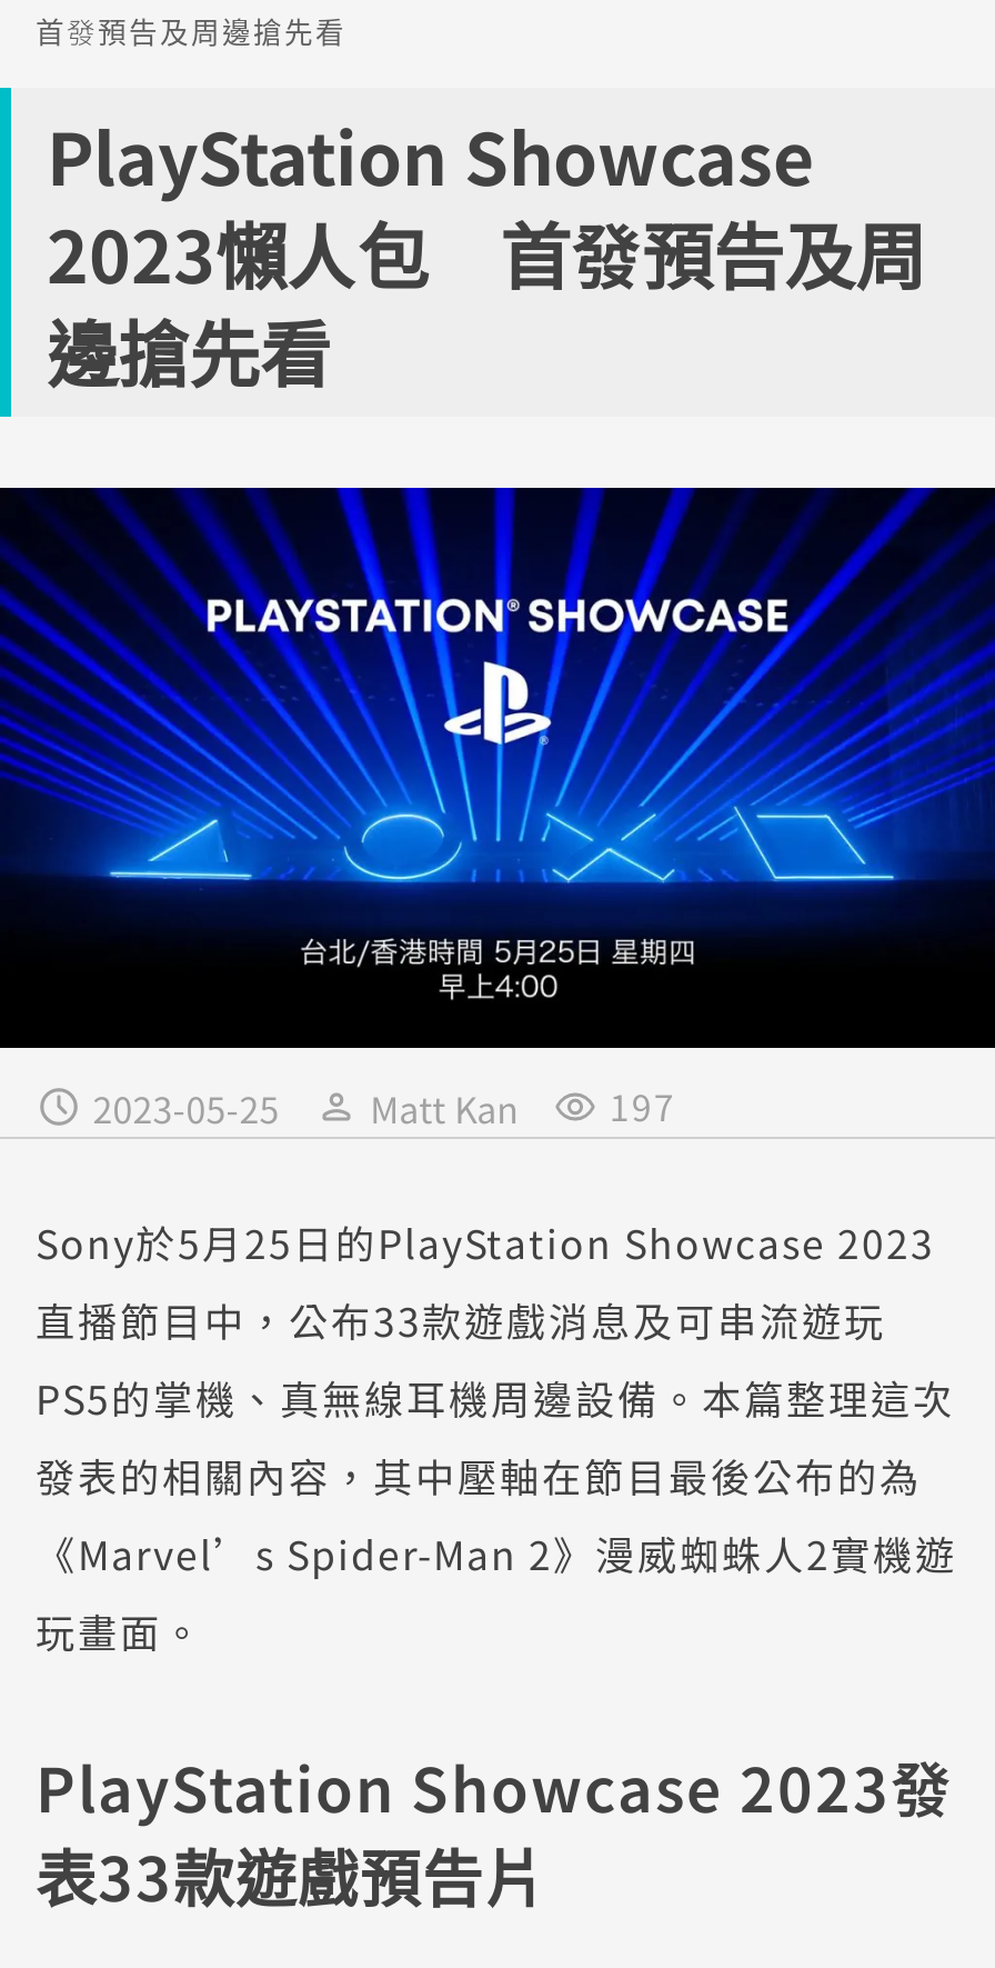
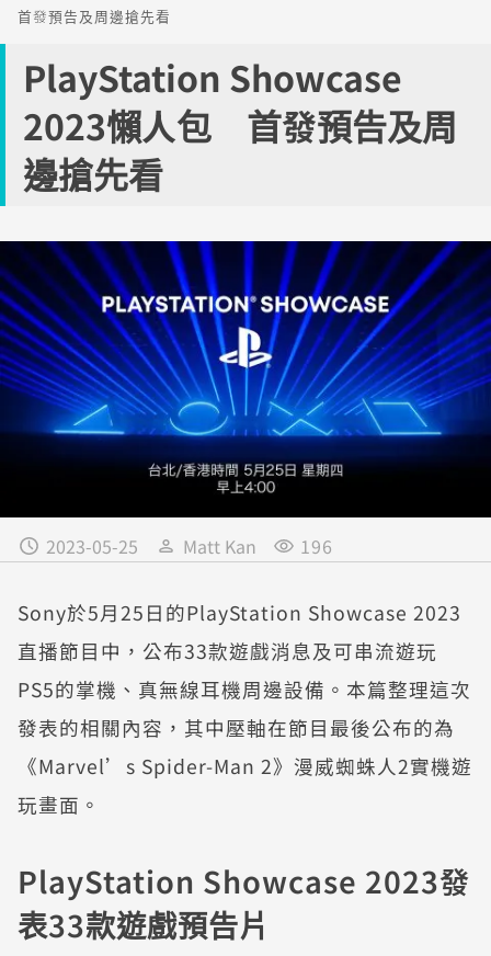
- 2023-05-25 Matt Kan 197
+ 2023-05-25 Matt Kan 196
